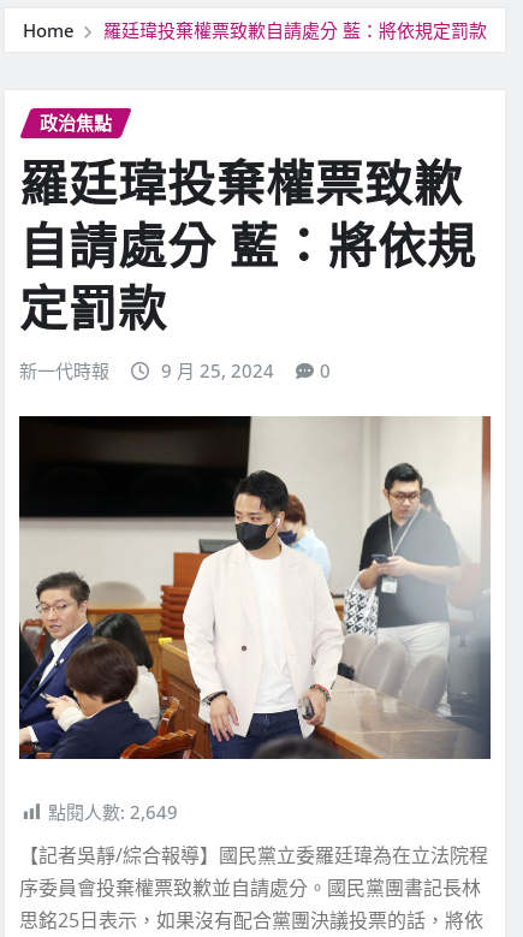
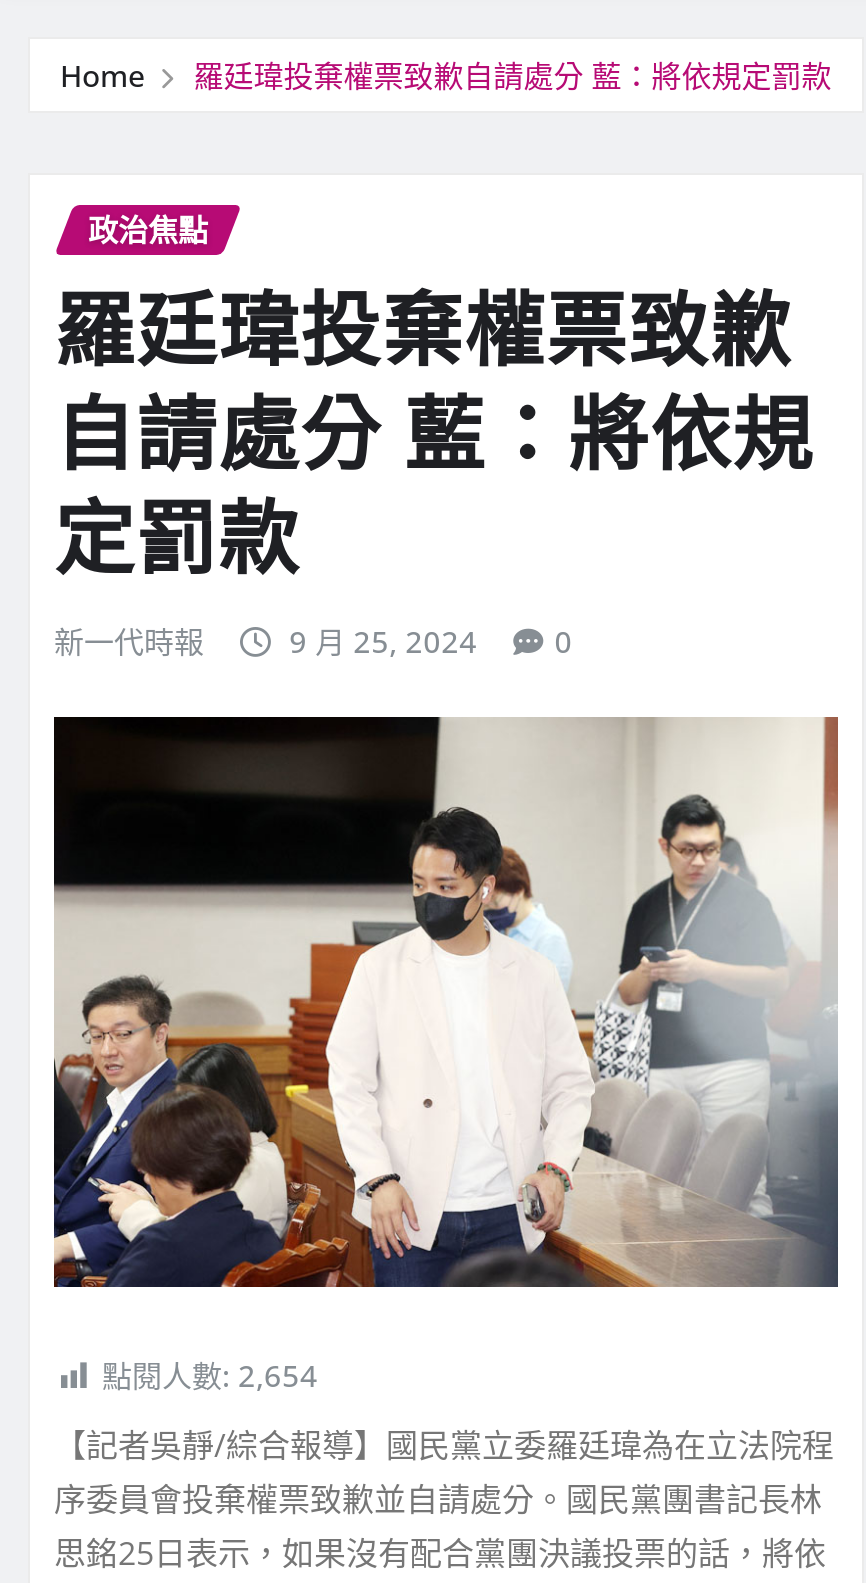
- 點閱人數: 2,649
+ 點閱人數: 2,654
